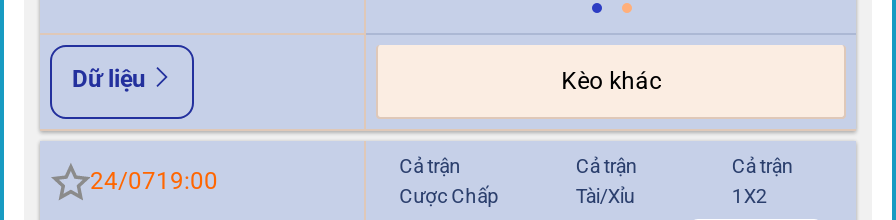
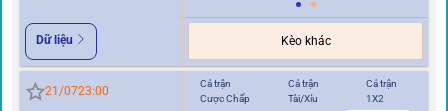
- 24/0719:00
+ 21/0723:00
